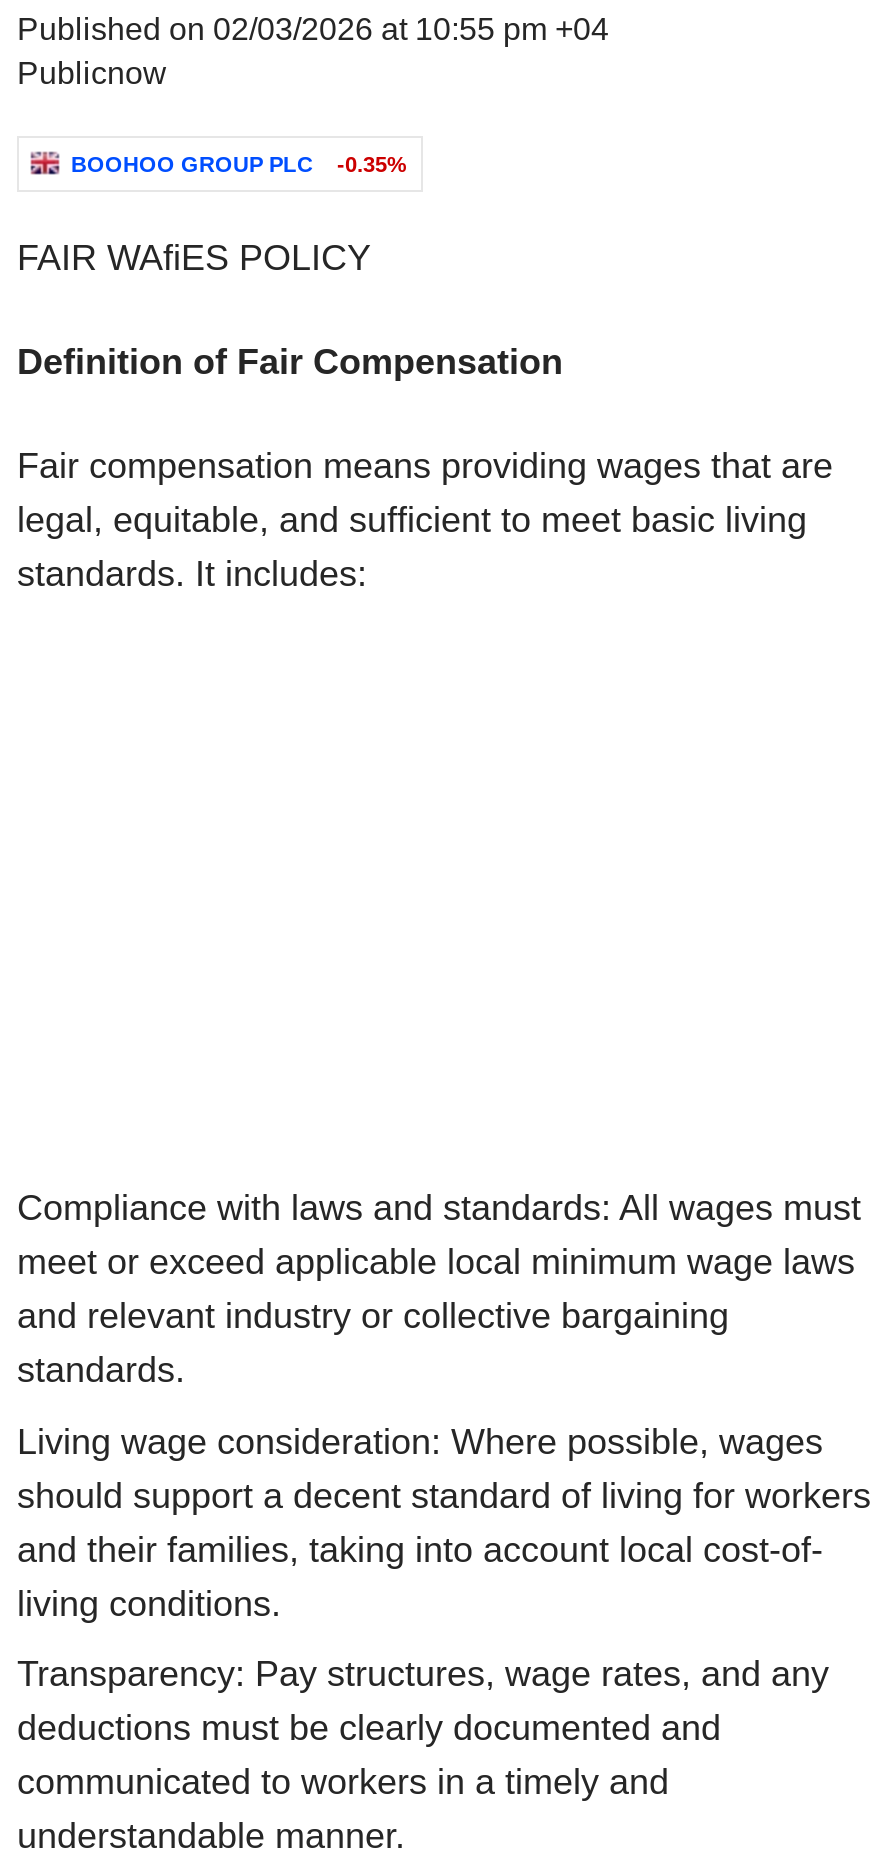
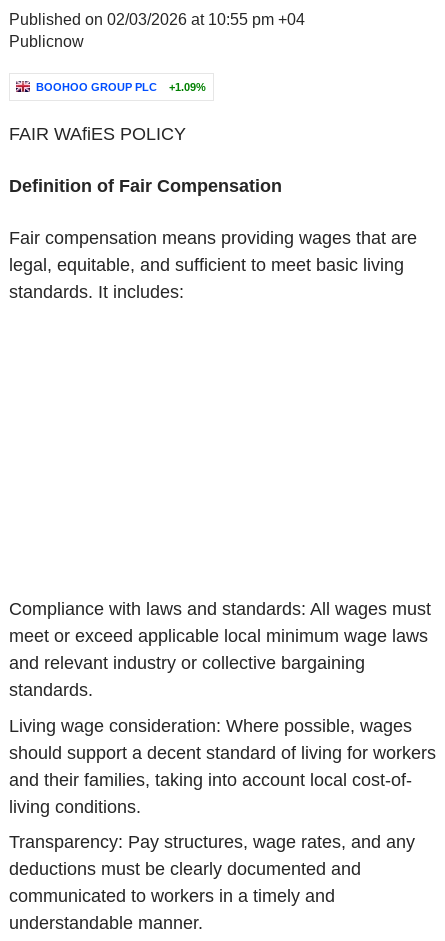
- BOOHOO GROUP PLC -0.35%
+ BOOHOO GROUP PLC +1.09%
